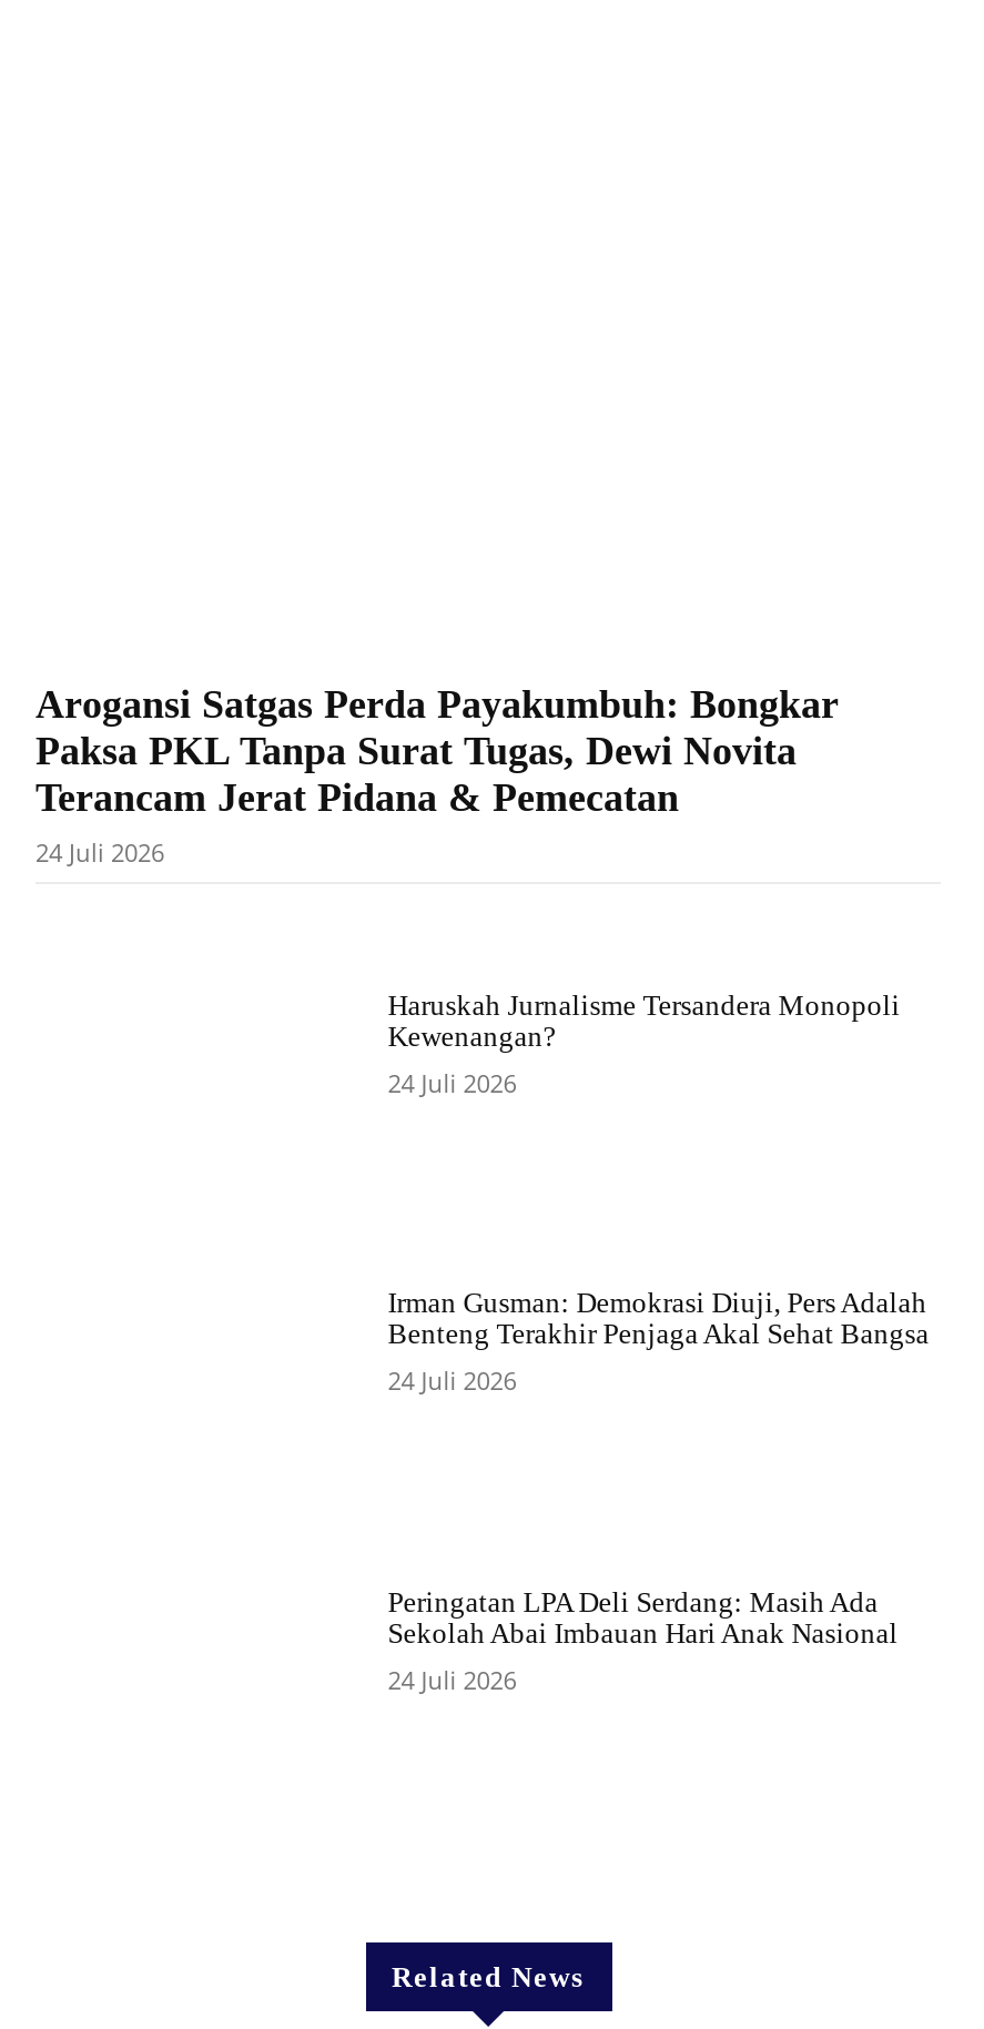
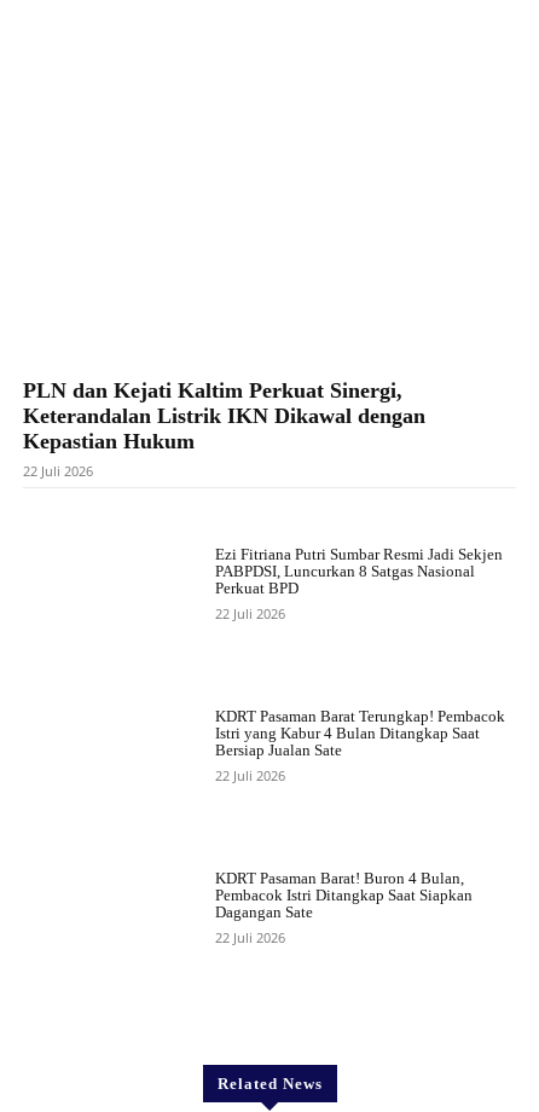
- Arogansi Satgas Perda Payakumbuh: Bongkar
- Paksa PKL Tanpa Surat Tugas, Dewi Novita
- Terancam Jerat Pidana & Pemecatan
- 24 Juli 2026
+ PLN dan Kejati Kaltim Perkuat Sinergi,
+ Keterandalan Listrik IKN Dikawal dengan
+ Kepastian Hukum
+ 22 Juli 2026

- Haruskah Jurnalisme Tersandera Monopoli
- Kewenangan?
- 24 Juli 2026
+ Ezi Fitriana Putri Sumbar Resmi Jadi Sekjen
+ PABPDSI, Luncurkan 8 Satgas Nasional
+ Perkuat BPD
+ 22 Juli 2026

- Irman Gusman: Demokrasi Diuji, Pers Adalah
- Benteng Terakhir Penjaga Akal Sehat Bangsa
- 24 Juli 2026
+ KDRT Pasaman Barat Terungkap! Pembacok
+ Istri yang Kabur 4 Bulan Ditangkap Saat
+ Bersiap Jualan Sate
+ 22 Juli 2026

- Peringatan LPA Deli Serdang: Masih Ada
- Sekolah Abai Imbauan Hari Anak Nasional
- 24 Juli 2026
+ KDRT Pasaman Barat! Buron 4 Bulan,
+ Pembacok Istri Ditangkap Saat Siapkan
+ Dagangan Sate
+ 22 Juli 2026
